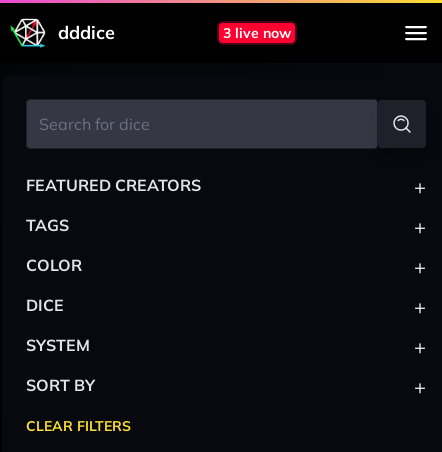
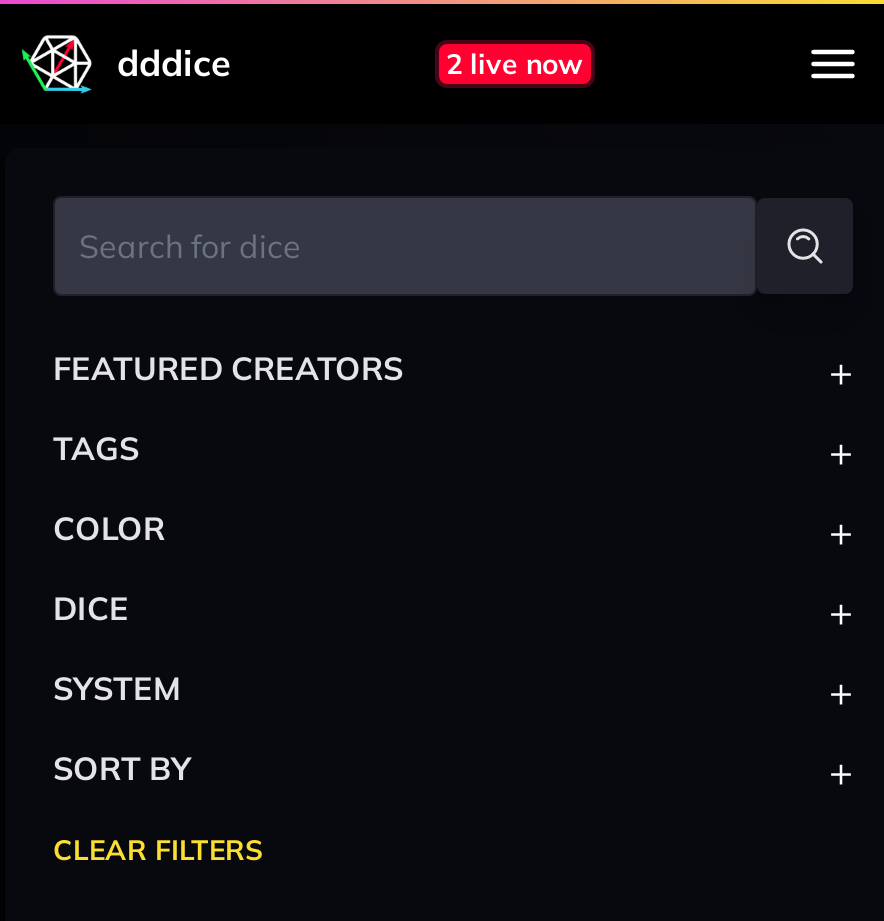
- 3 live now
+ 2 live now
